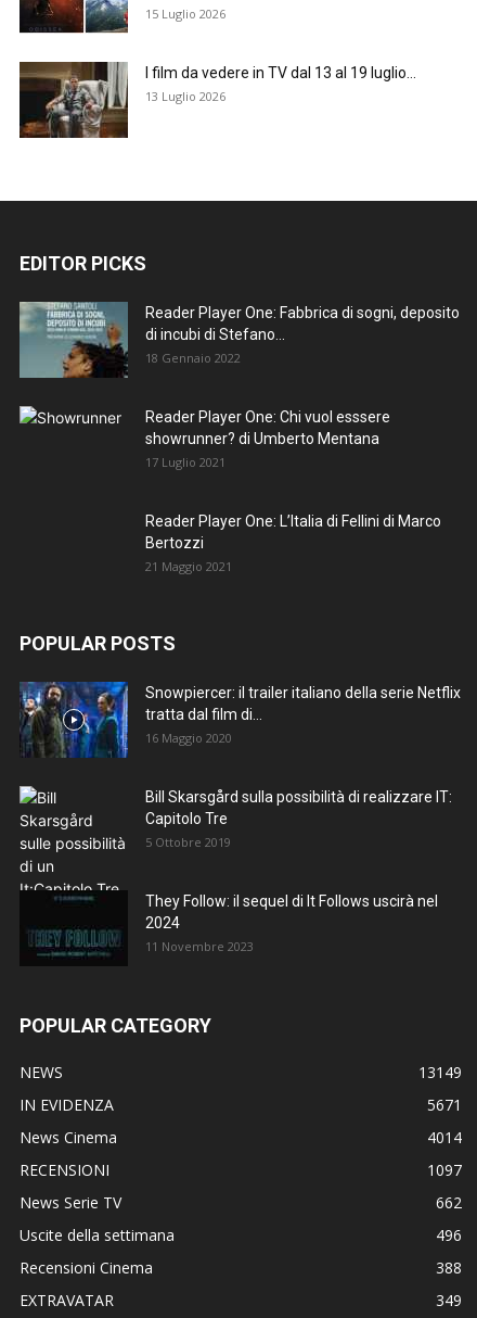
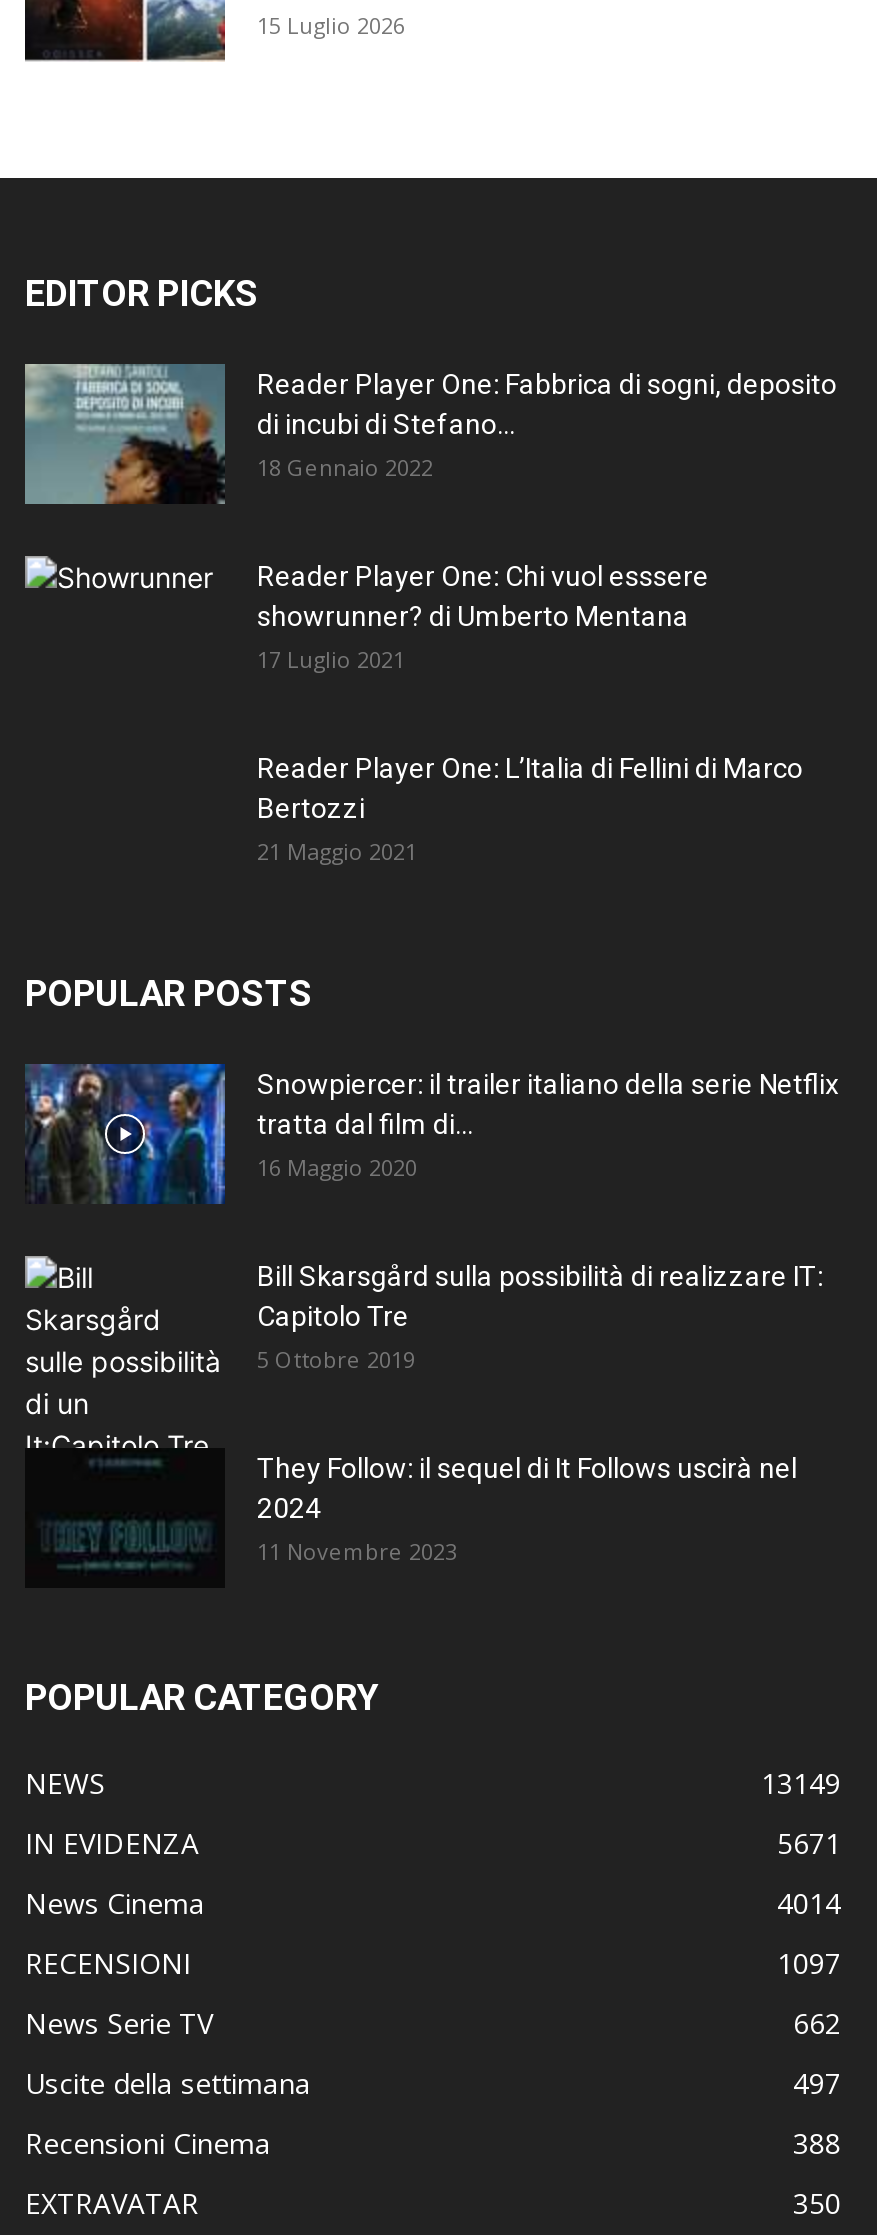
- [image]
- I film da vedere in TV dal 13 al 19 luglio...
- 13 Luglio 2026

- 496
+ 497

- 349
+ 350
